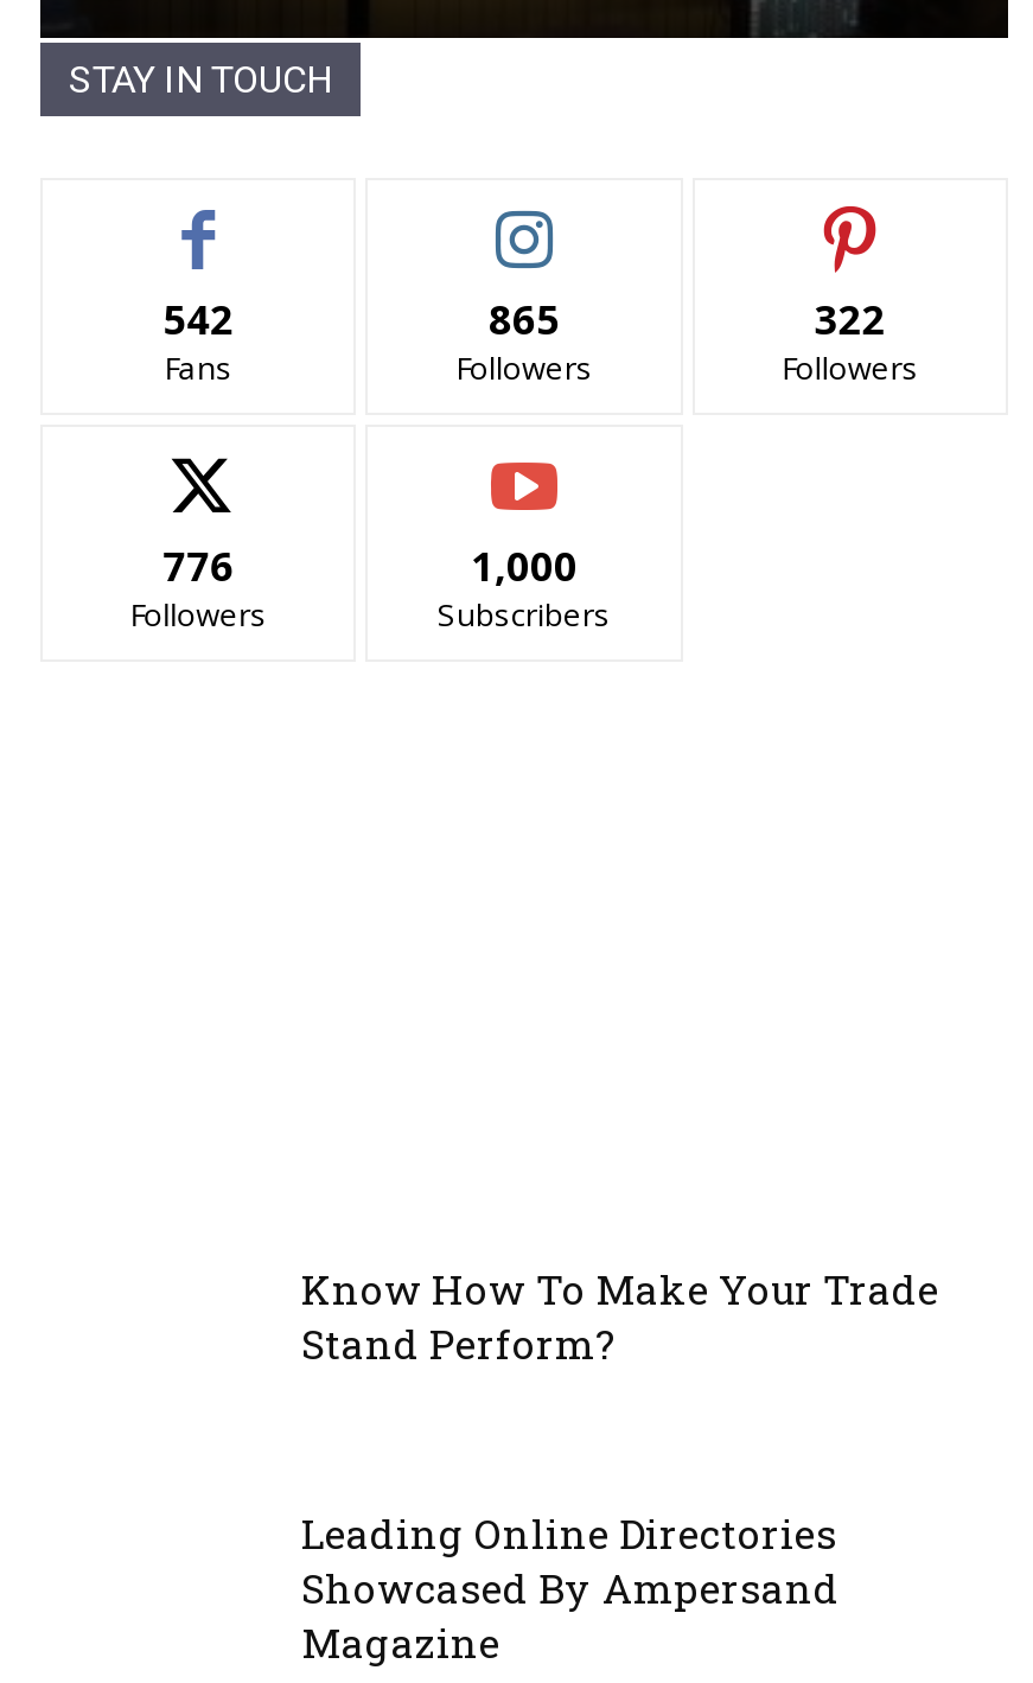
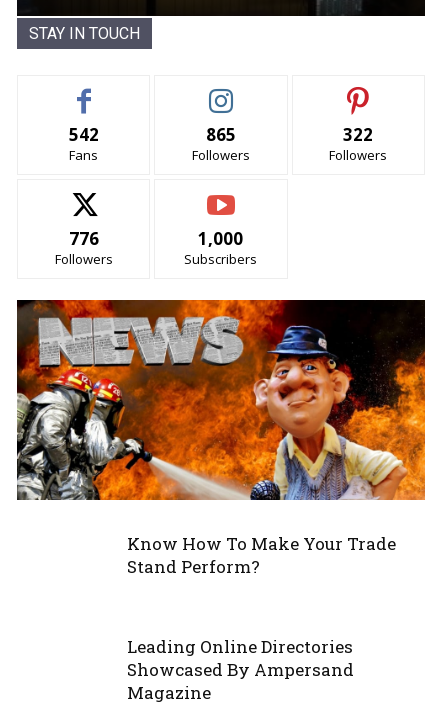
+ [image]
